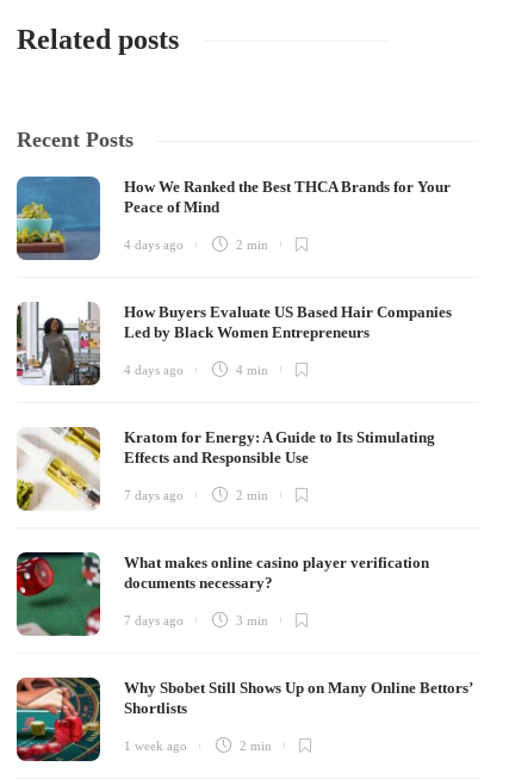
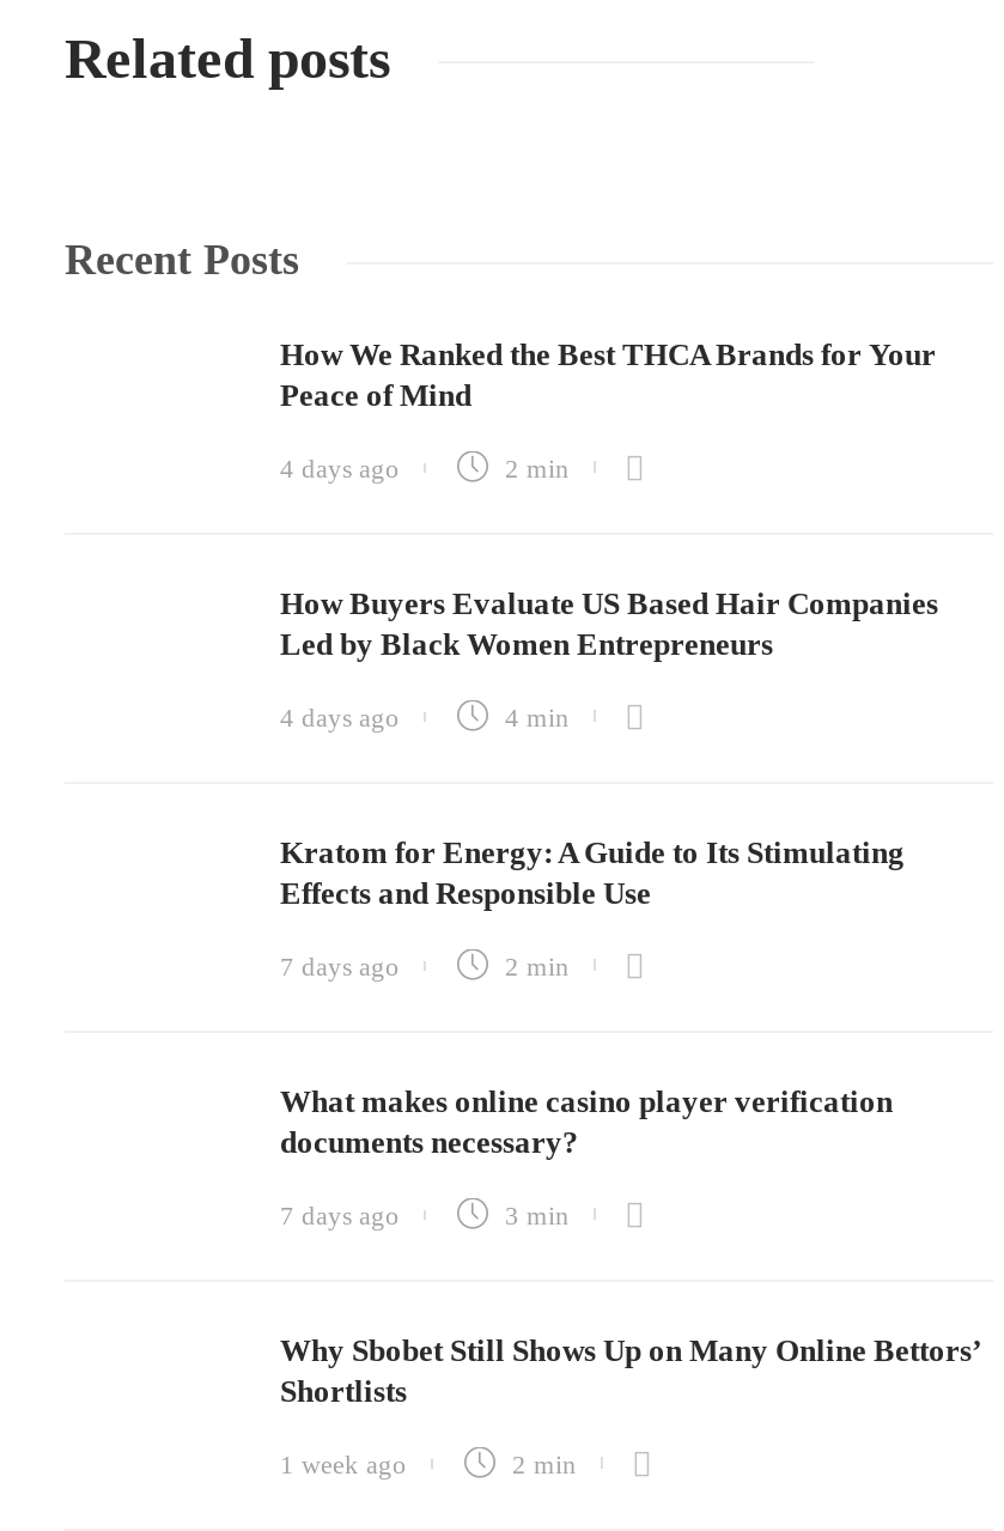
- [image]

- [image]

- [image]

- [image]

- [image]
